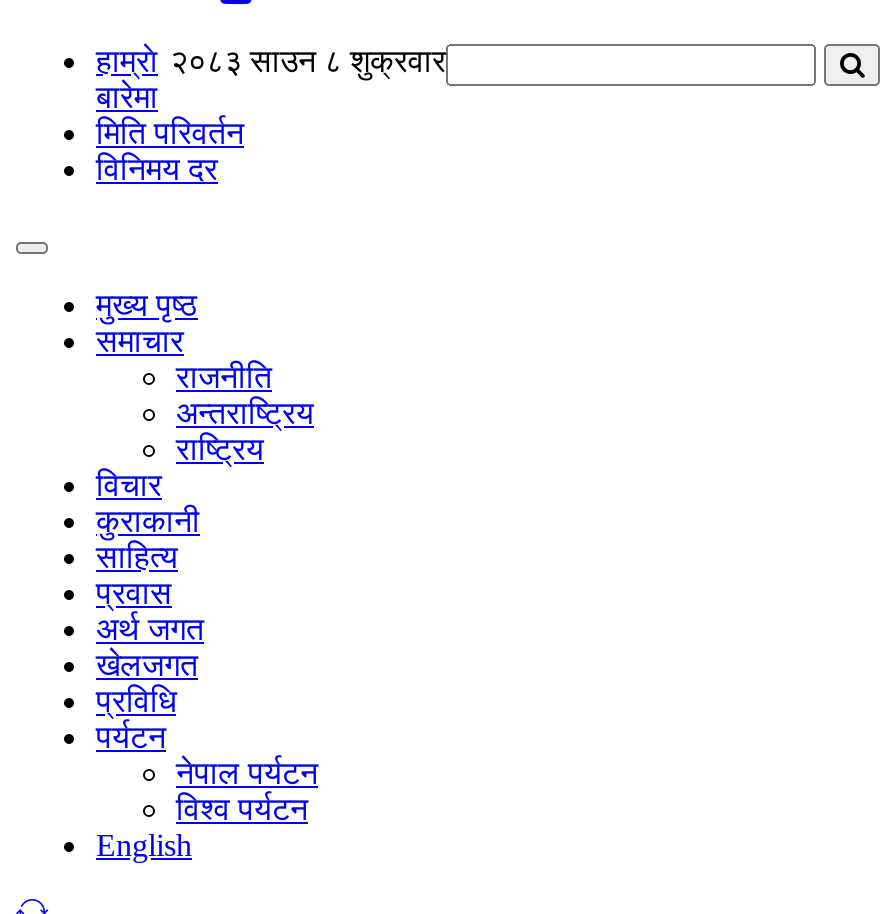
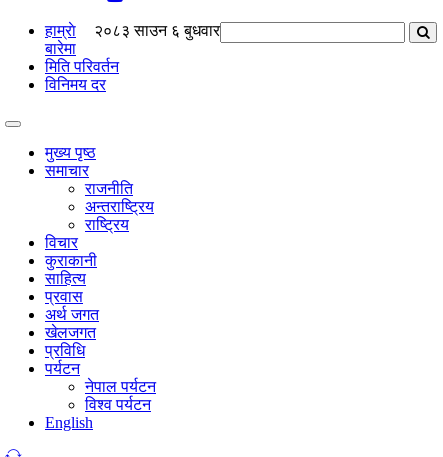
- २०८३ साउन ८ शुक्रवार
+ २०८३ साउन ६ बुधवार
